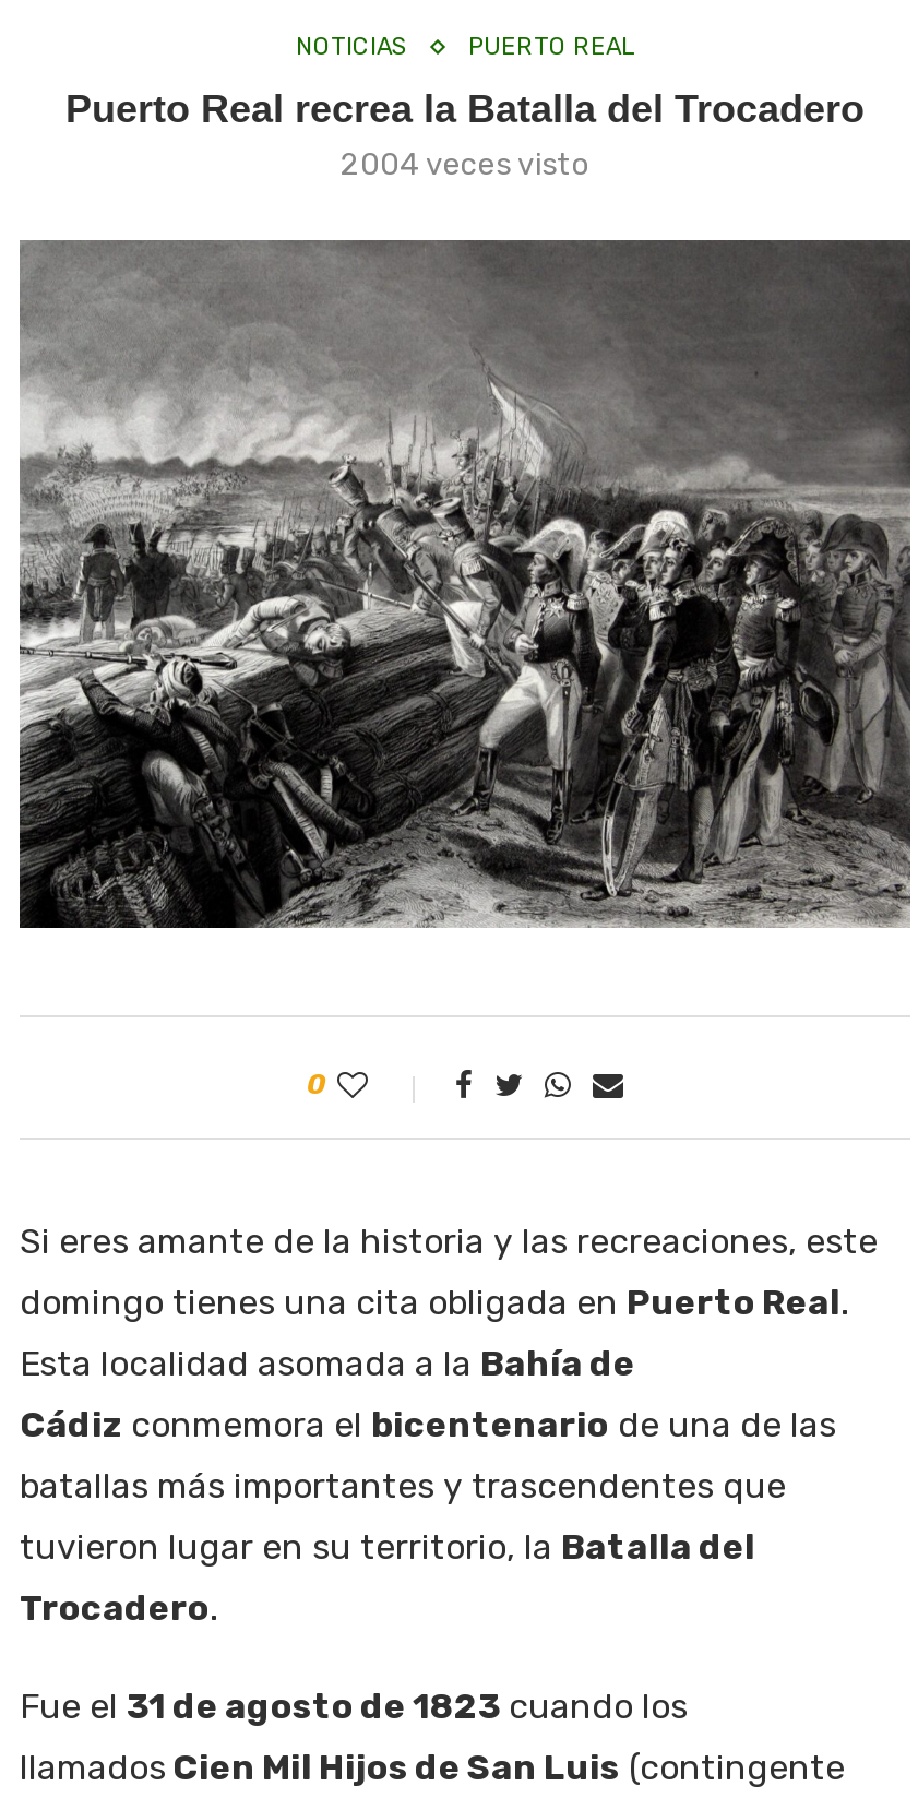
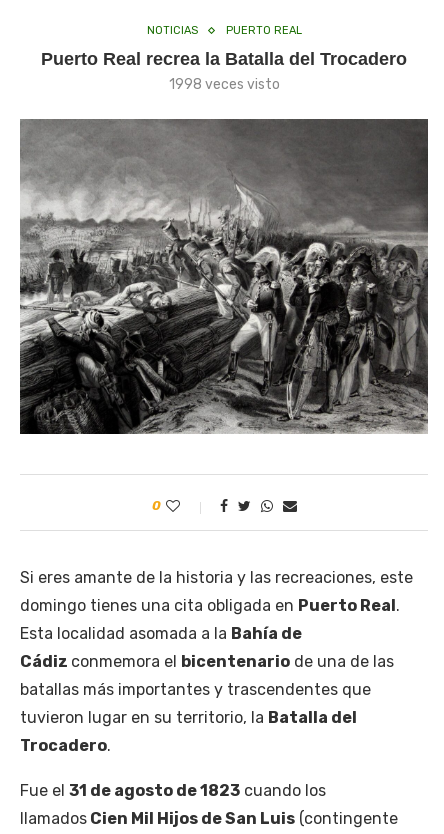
- 2004 veces visto
+ 1998 veces visto
